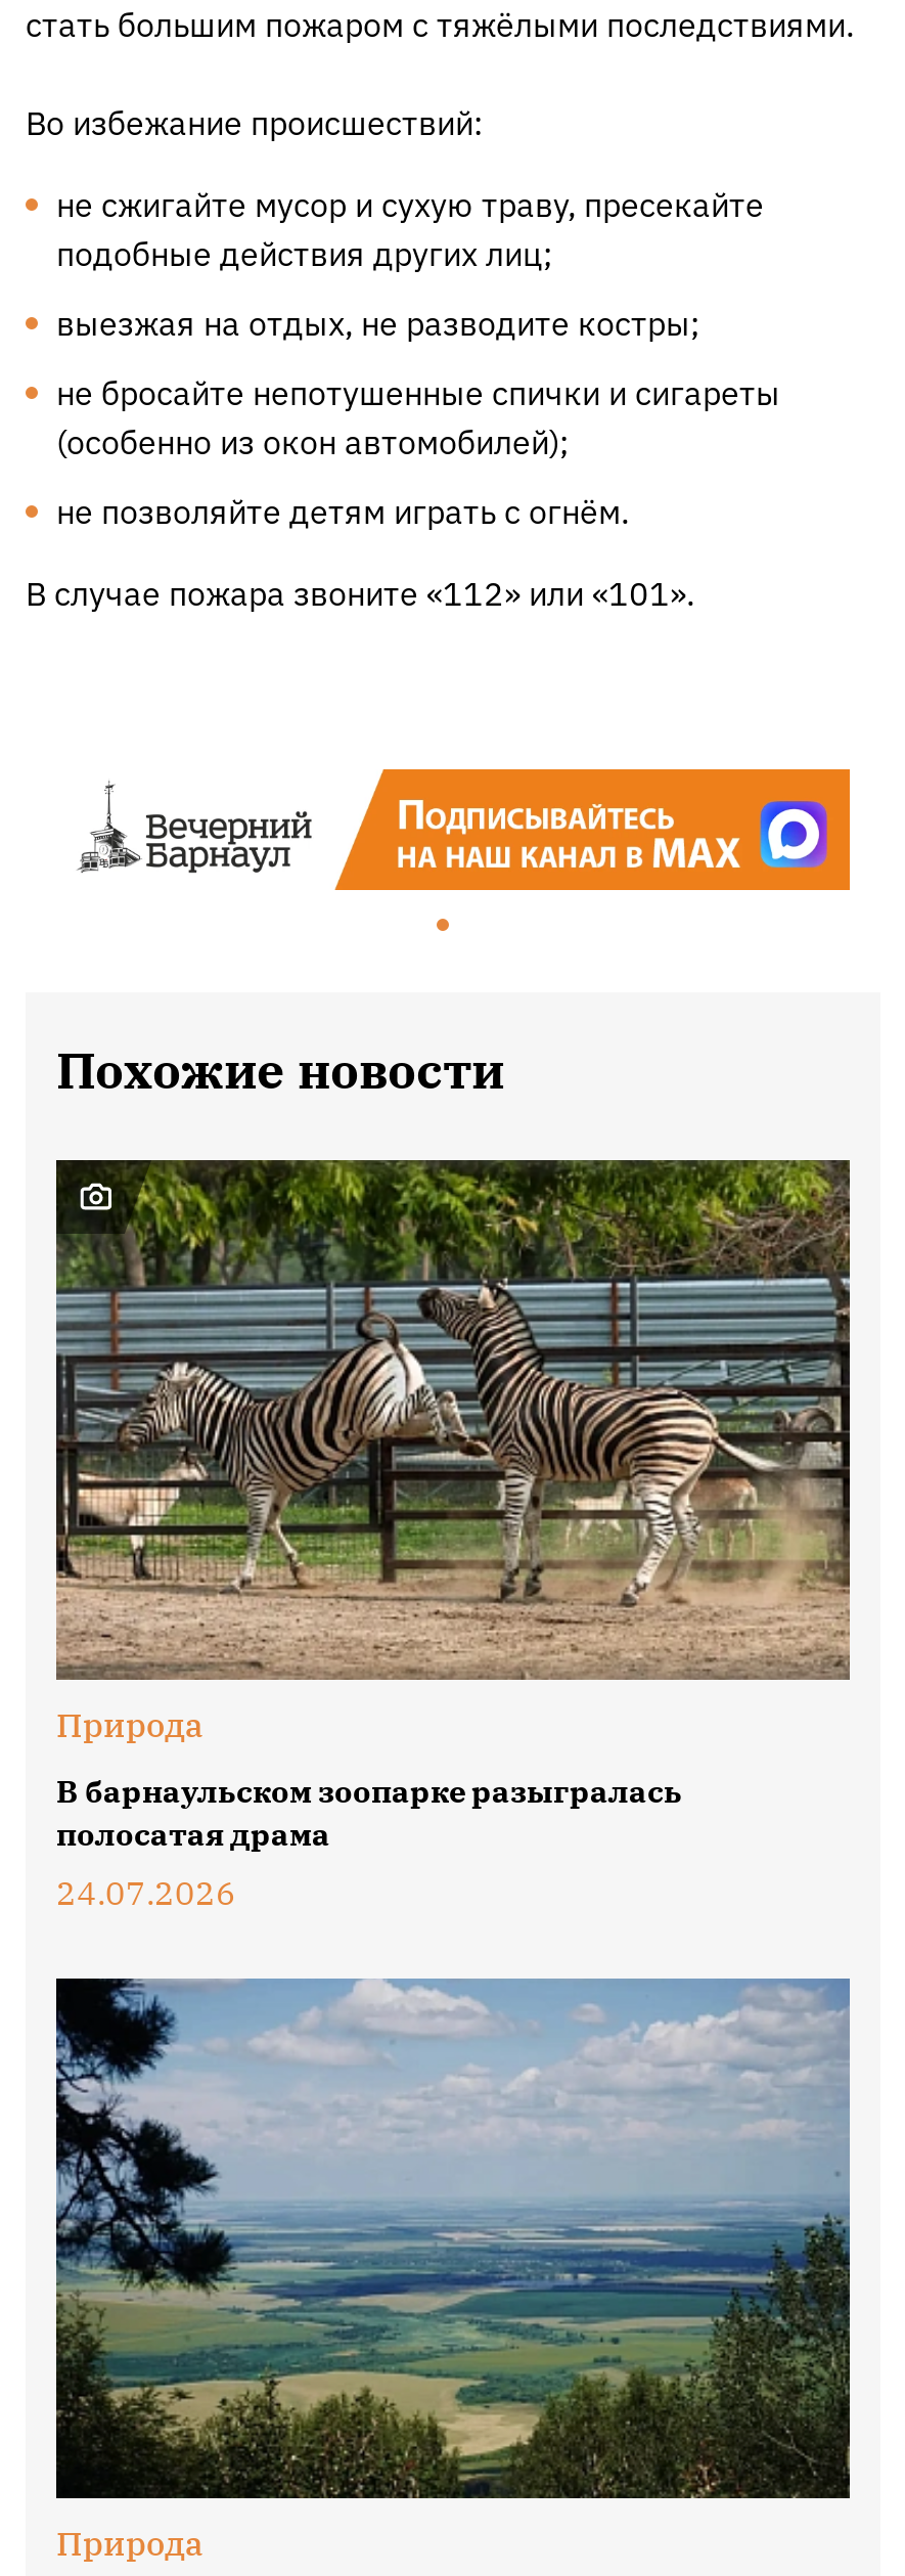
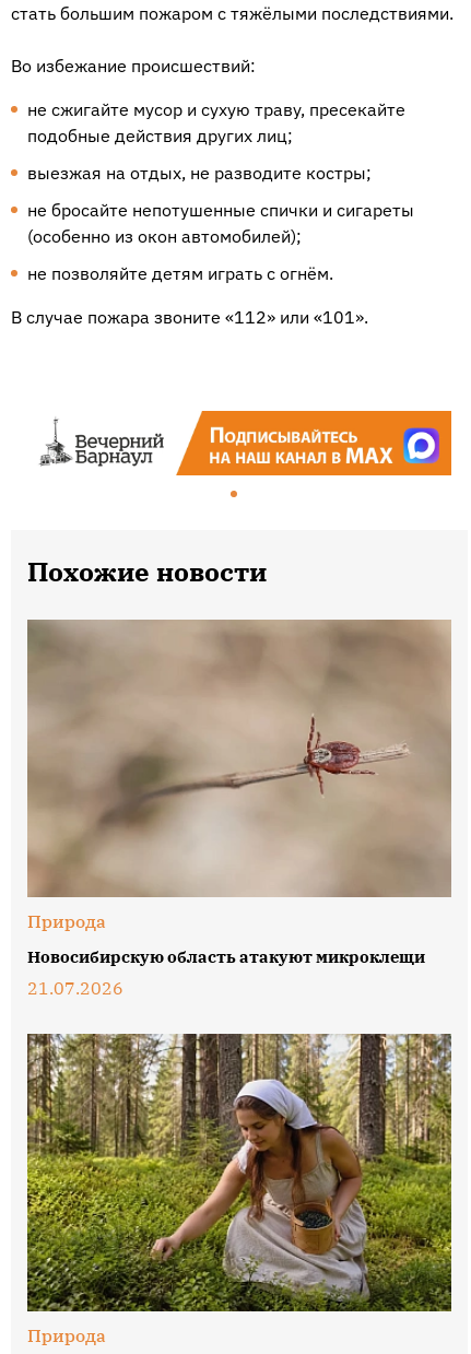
- [image]
+ [image]

- В барнаульском зоопарке разыгралась
- полосатая драма
- 24.07.2026
+ Новосибирскую область атакуют микроклещи
+ 21.07.2026

- [image]
+ [image]
